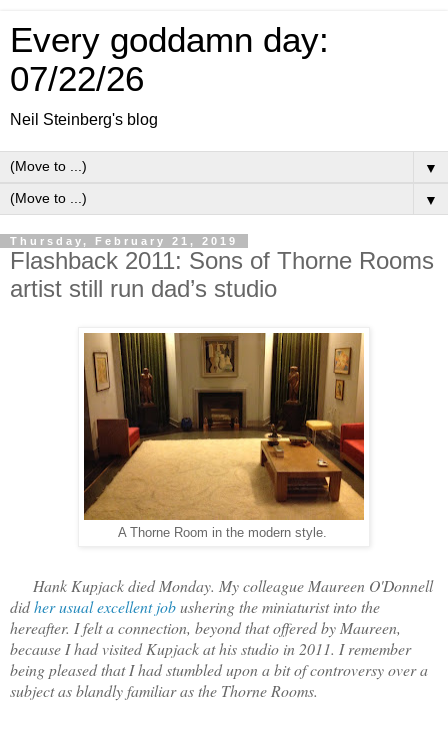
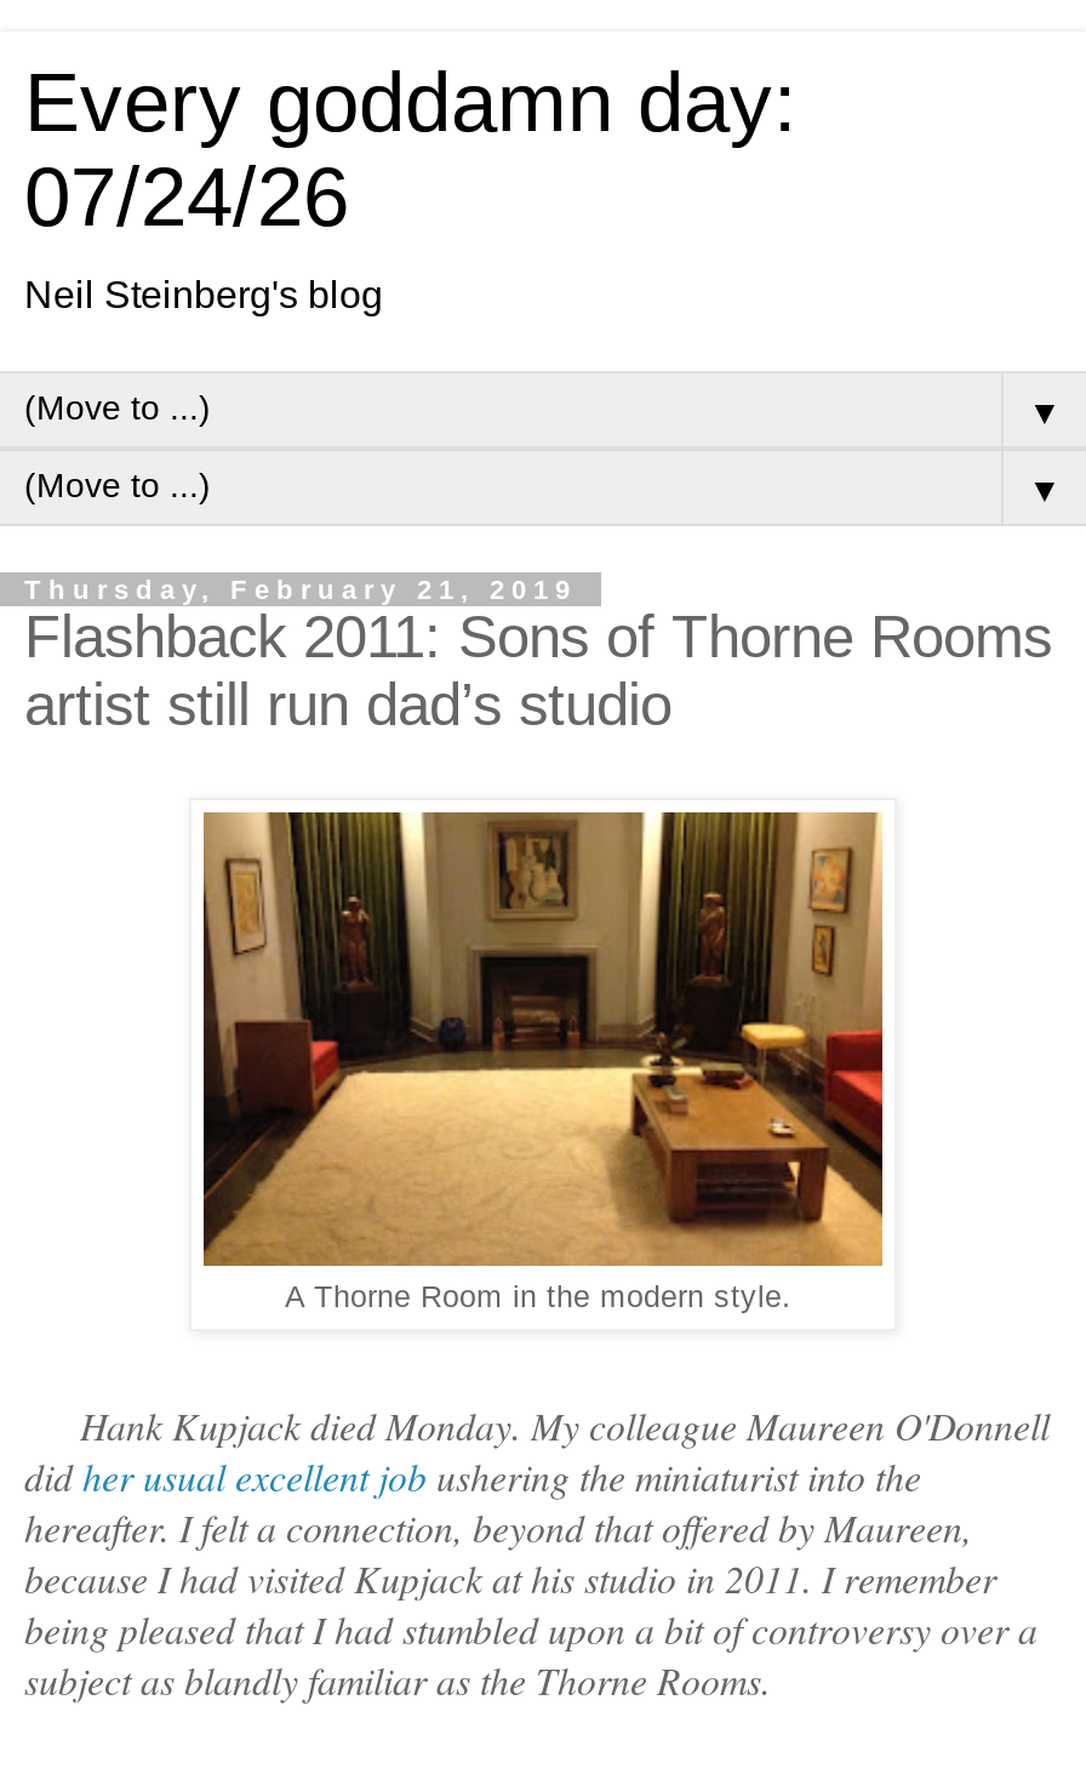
- 07/22/26
+ 07/24/26
